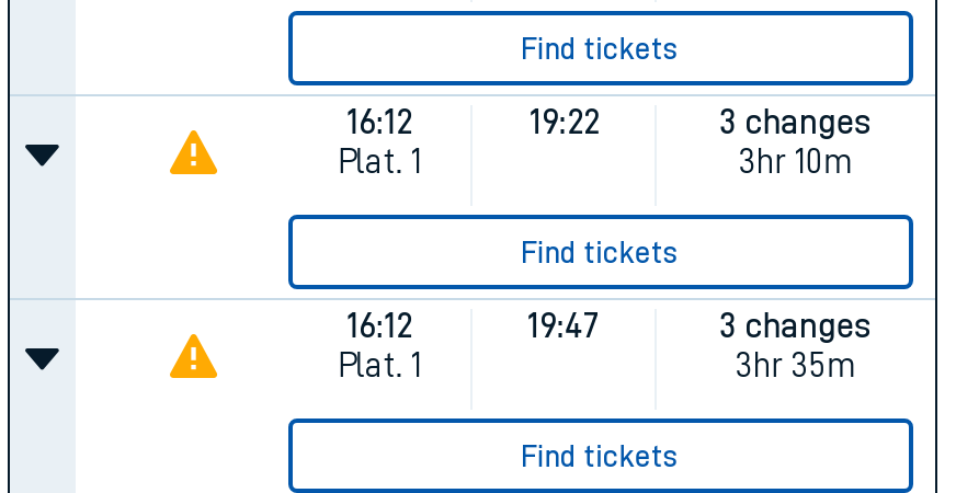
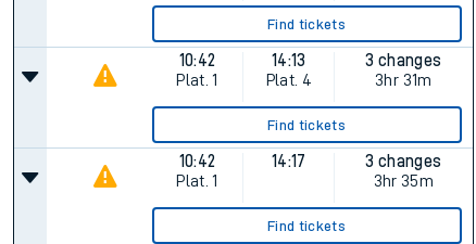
- 16:12
+ 10:42

- 19:22
+ 14:13
+ Plat. 4

- 3hr 10m
+ 3hr 31m

- 16:12
+ 10:42

- 19:47
+ 14:17
